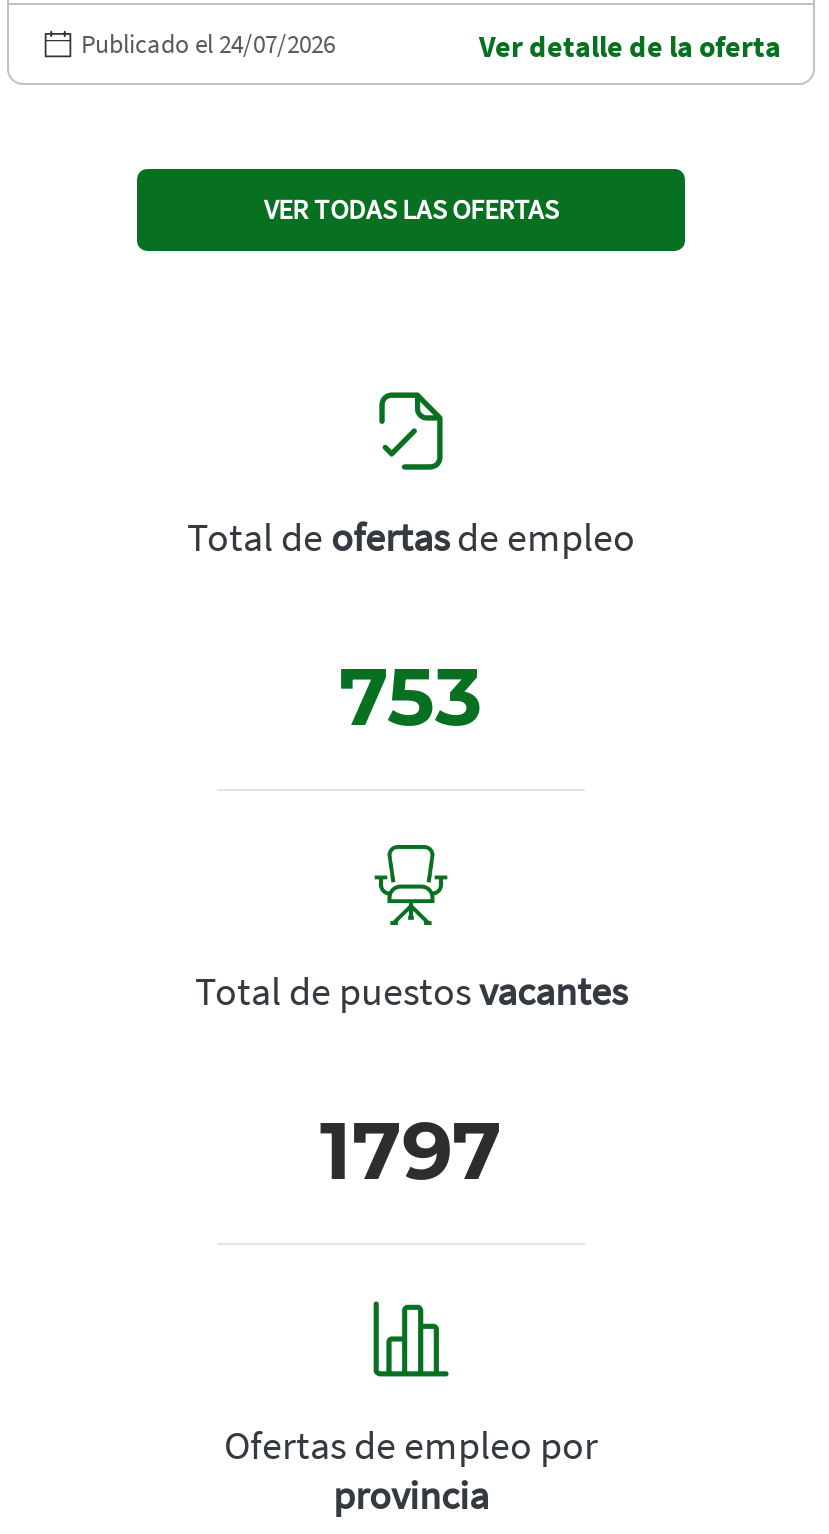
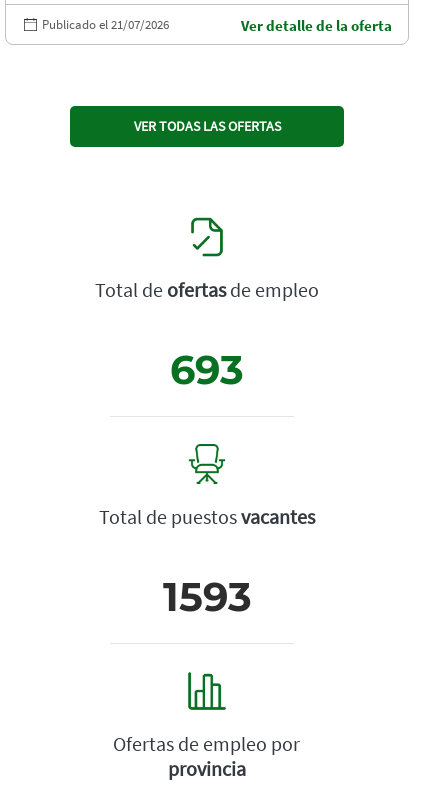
- Publicado el 24/07/2026
+ Publicado el 21/07/2026

- 753
+ 693

- 1797
+ 1593
